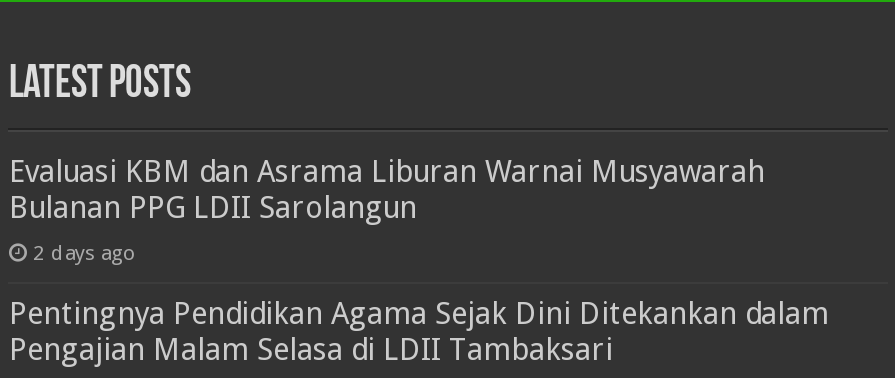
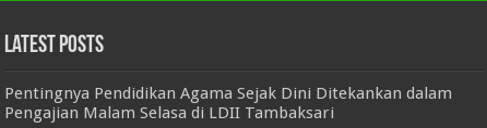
- Evaluasi KBM dan Asrama Liburan Warnai Musyawarah
- Bulanan PPG LDII Sarolangun
- 2 days ago
